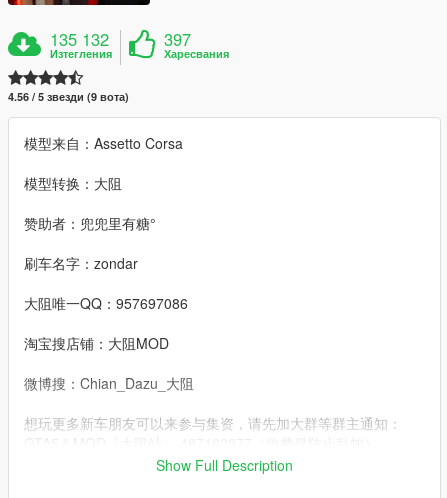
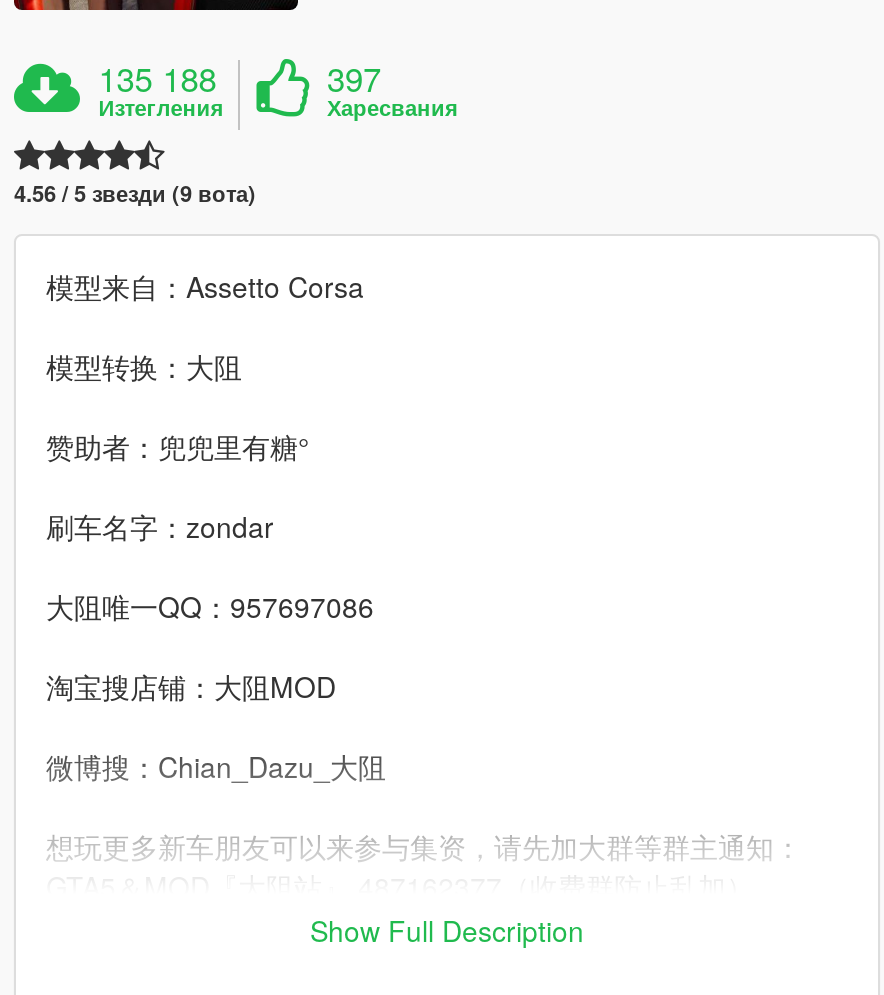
- 135 132
+ 135 188
